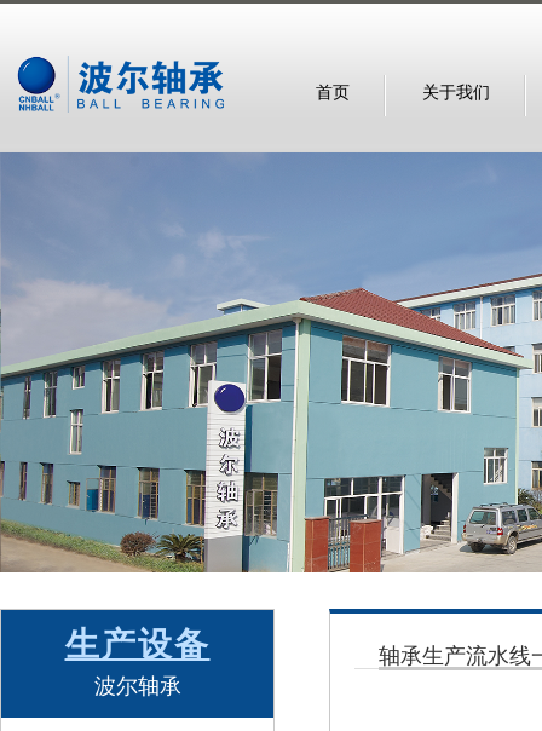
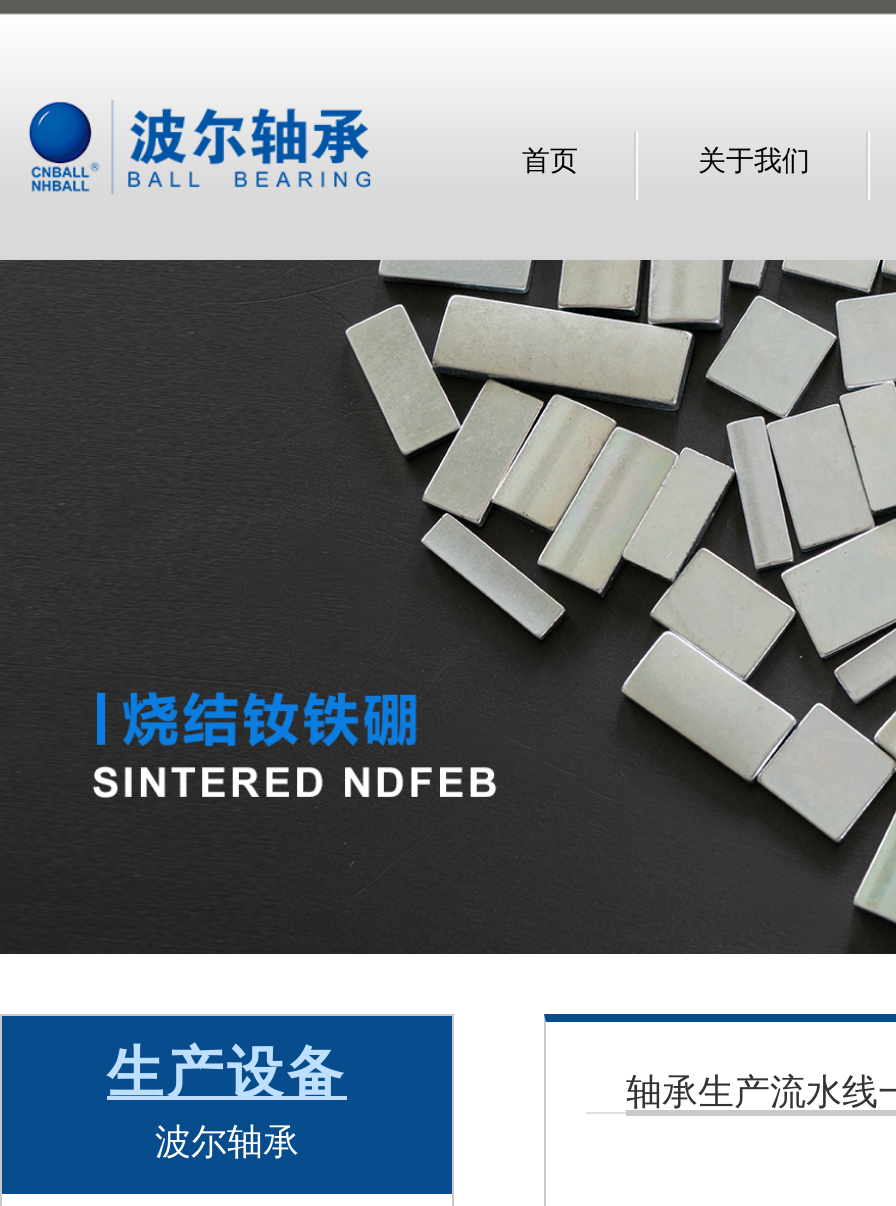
- [image]
+ [image]
